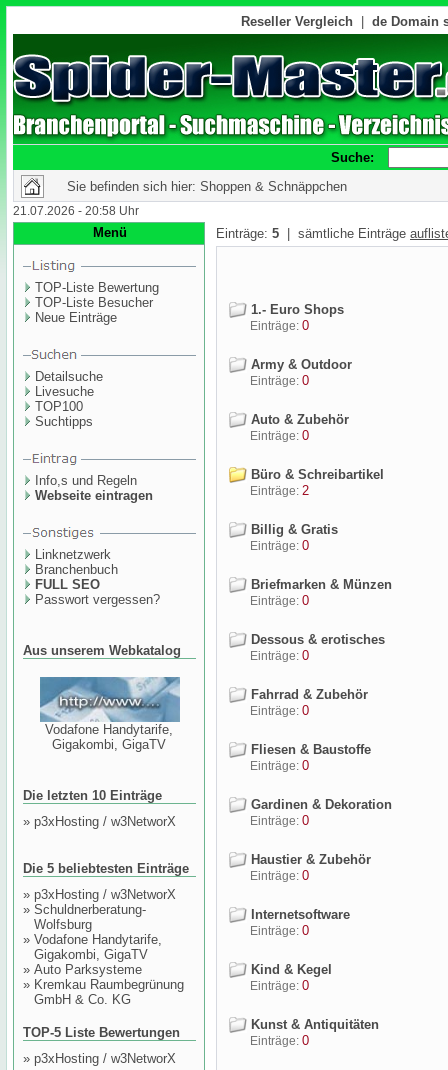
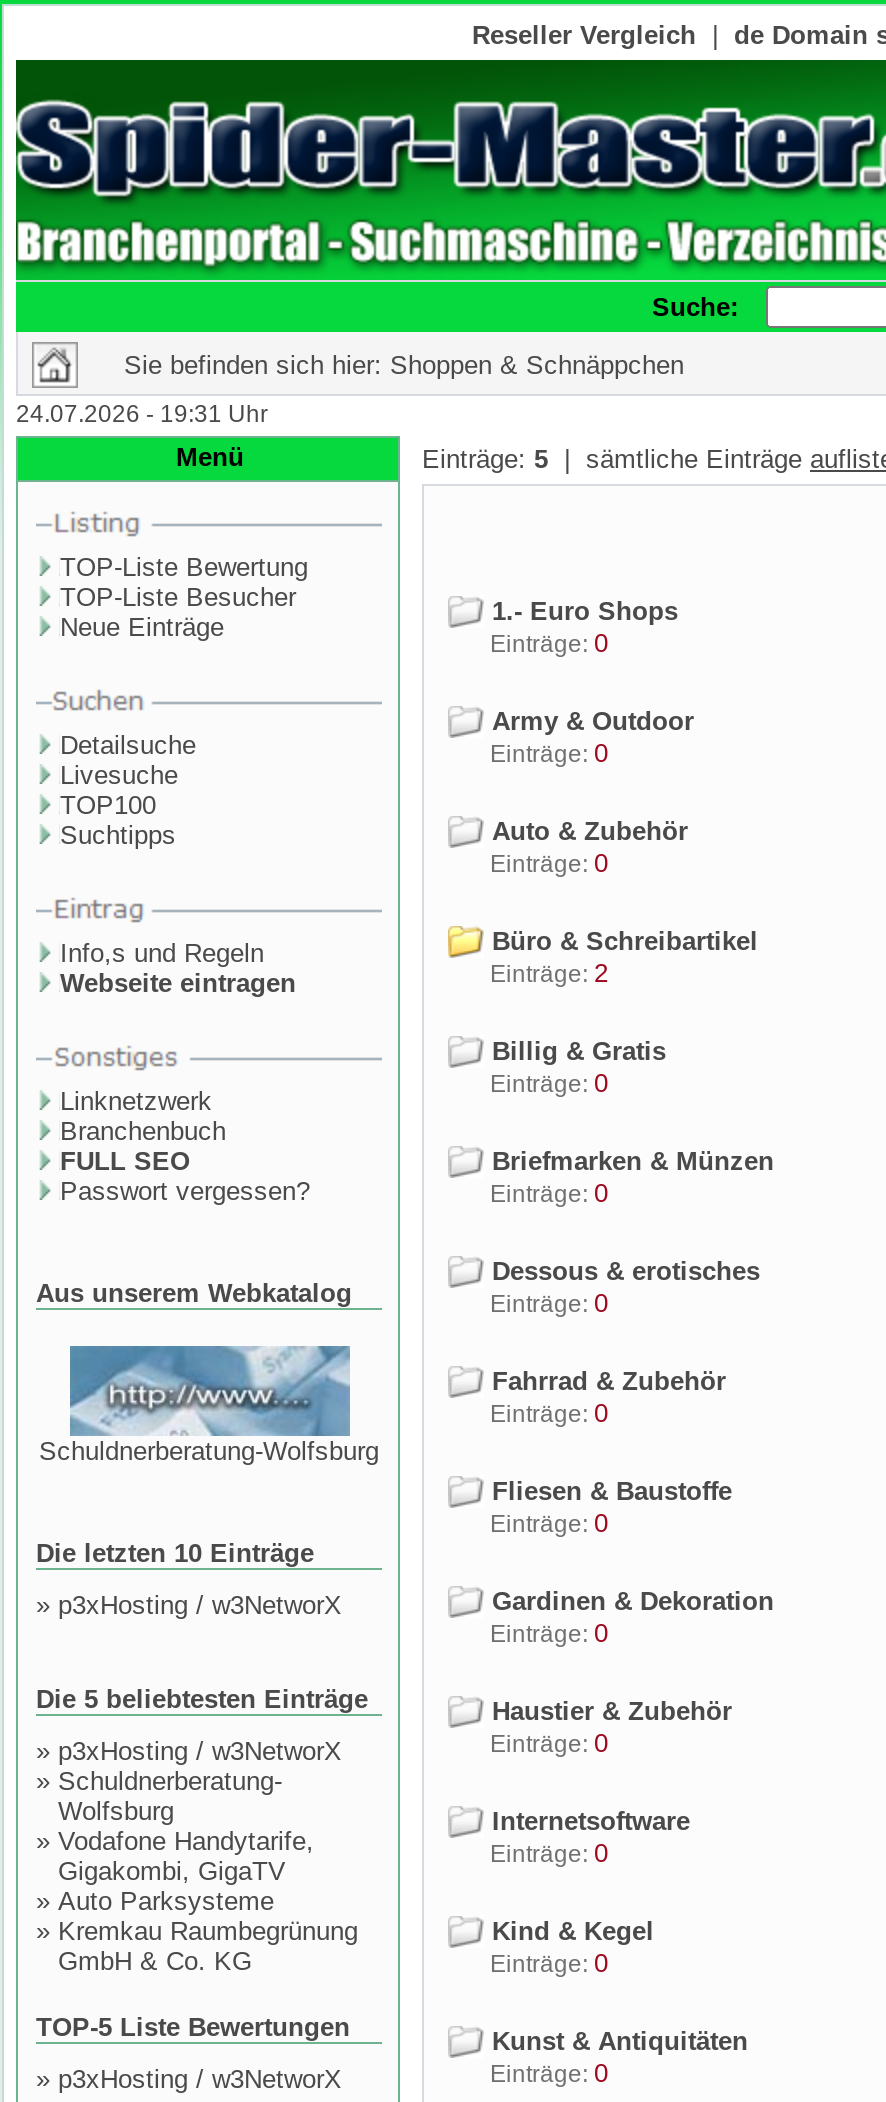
- 21.07.2026 - 20:58 Uhr
+ 24.07.2026 - 19:31 Uhr

- Vodafone Handytarife,
- Gigakombi, GigaTV
+ Schuldnerberatung-Wolfsburg
